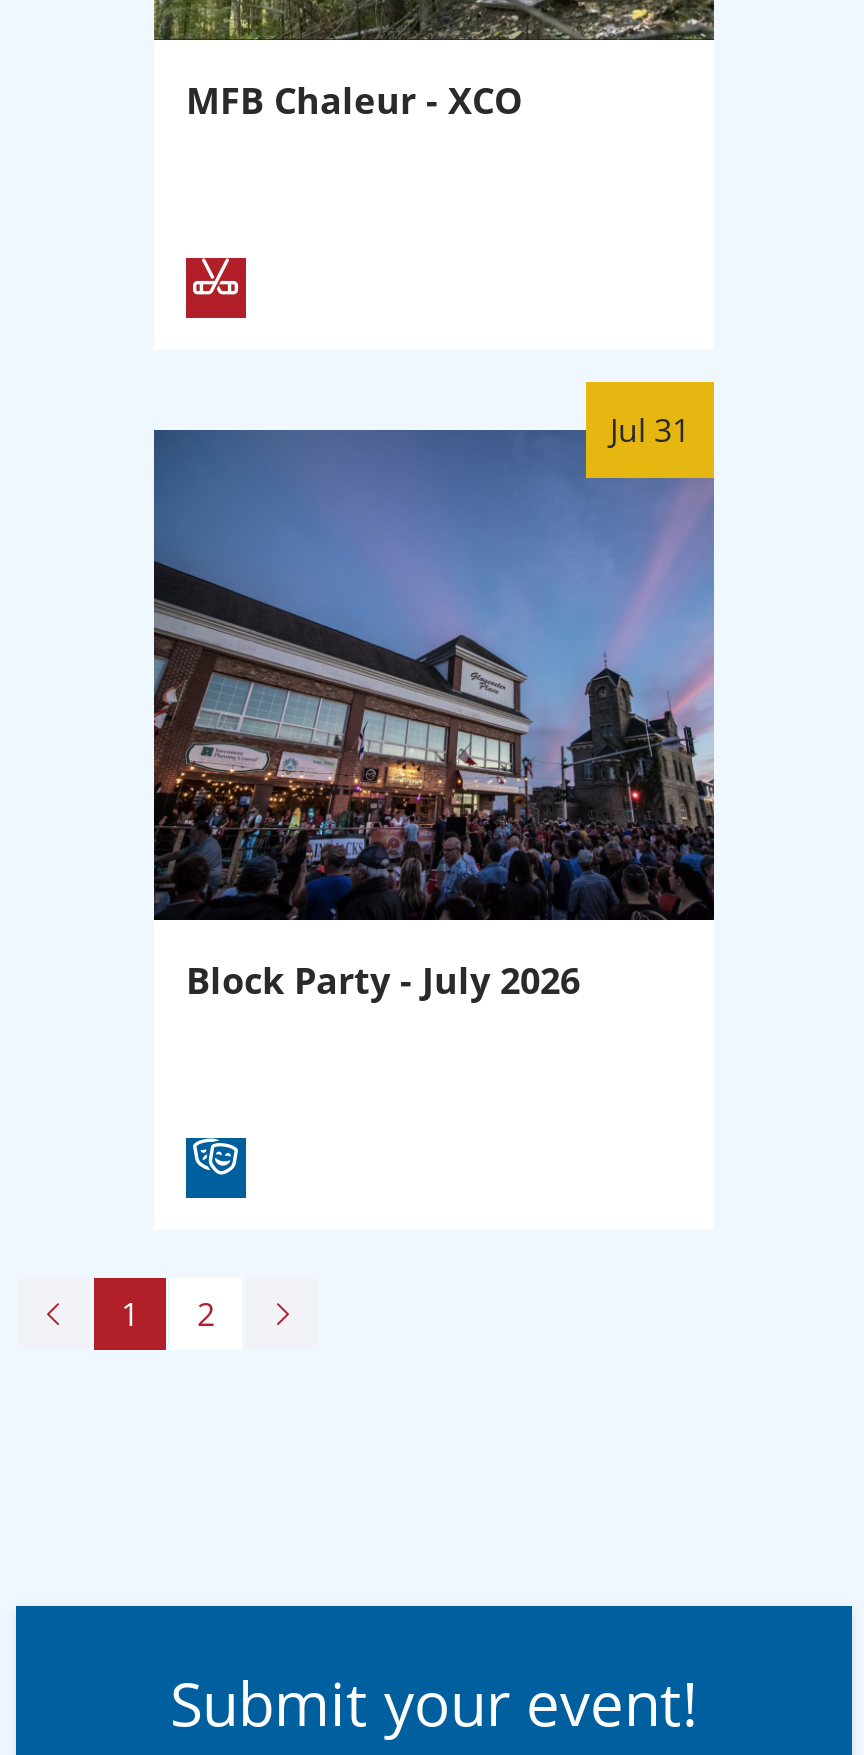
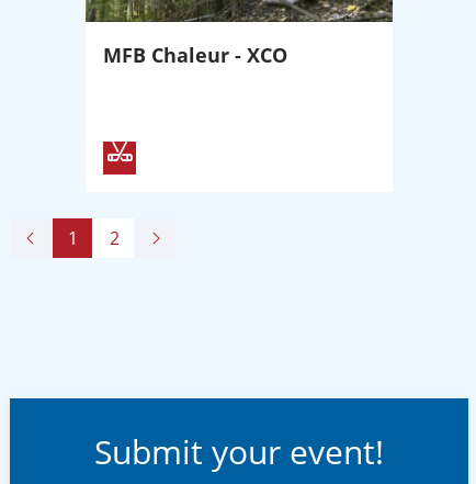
- [image]
- Jul 31

- Block Party - July 2026

- [image]
